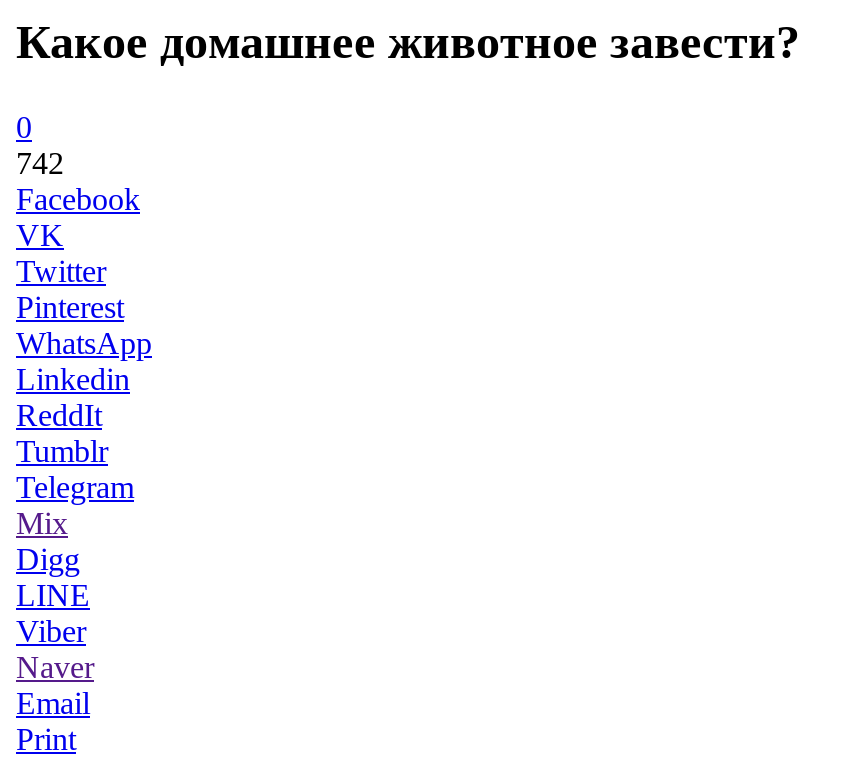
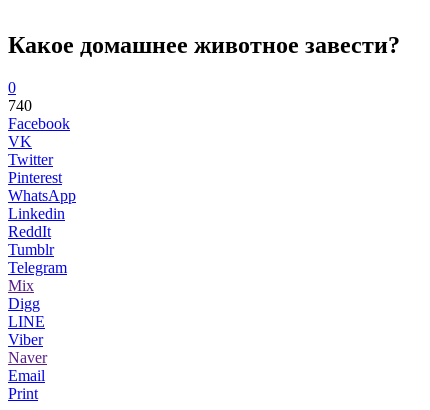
- 742
+ 740
